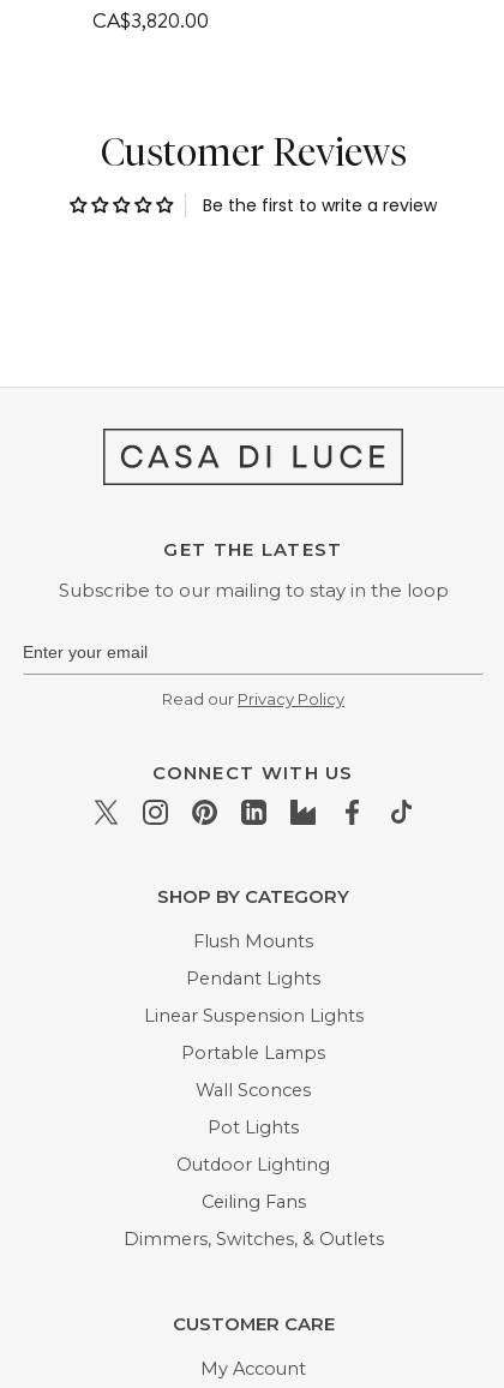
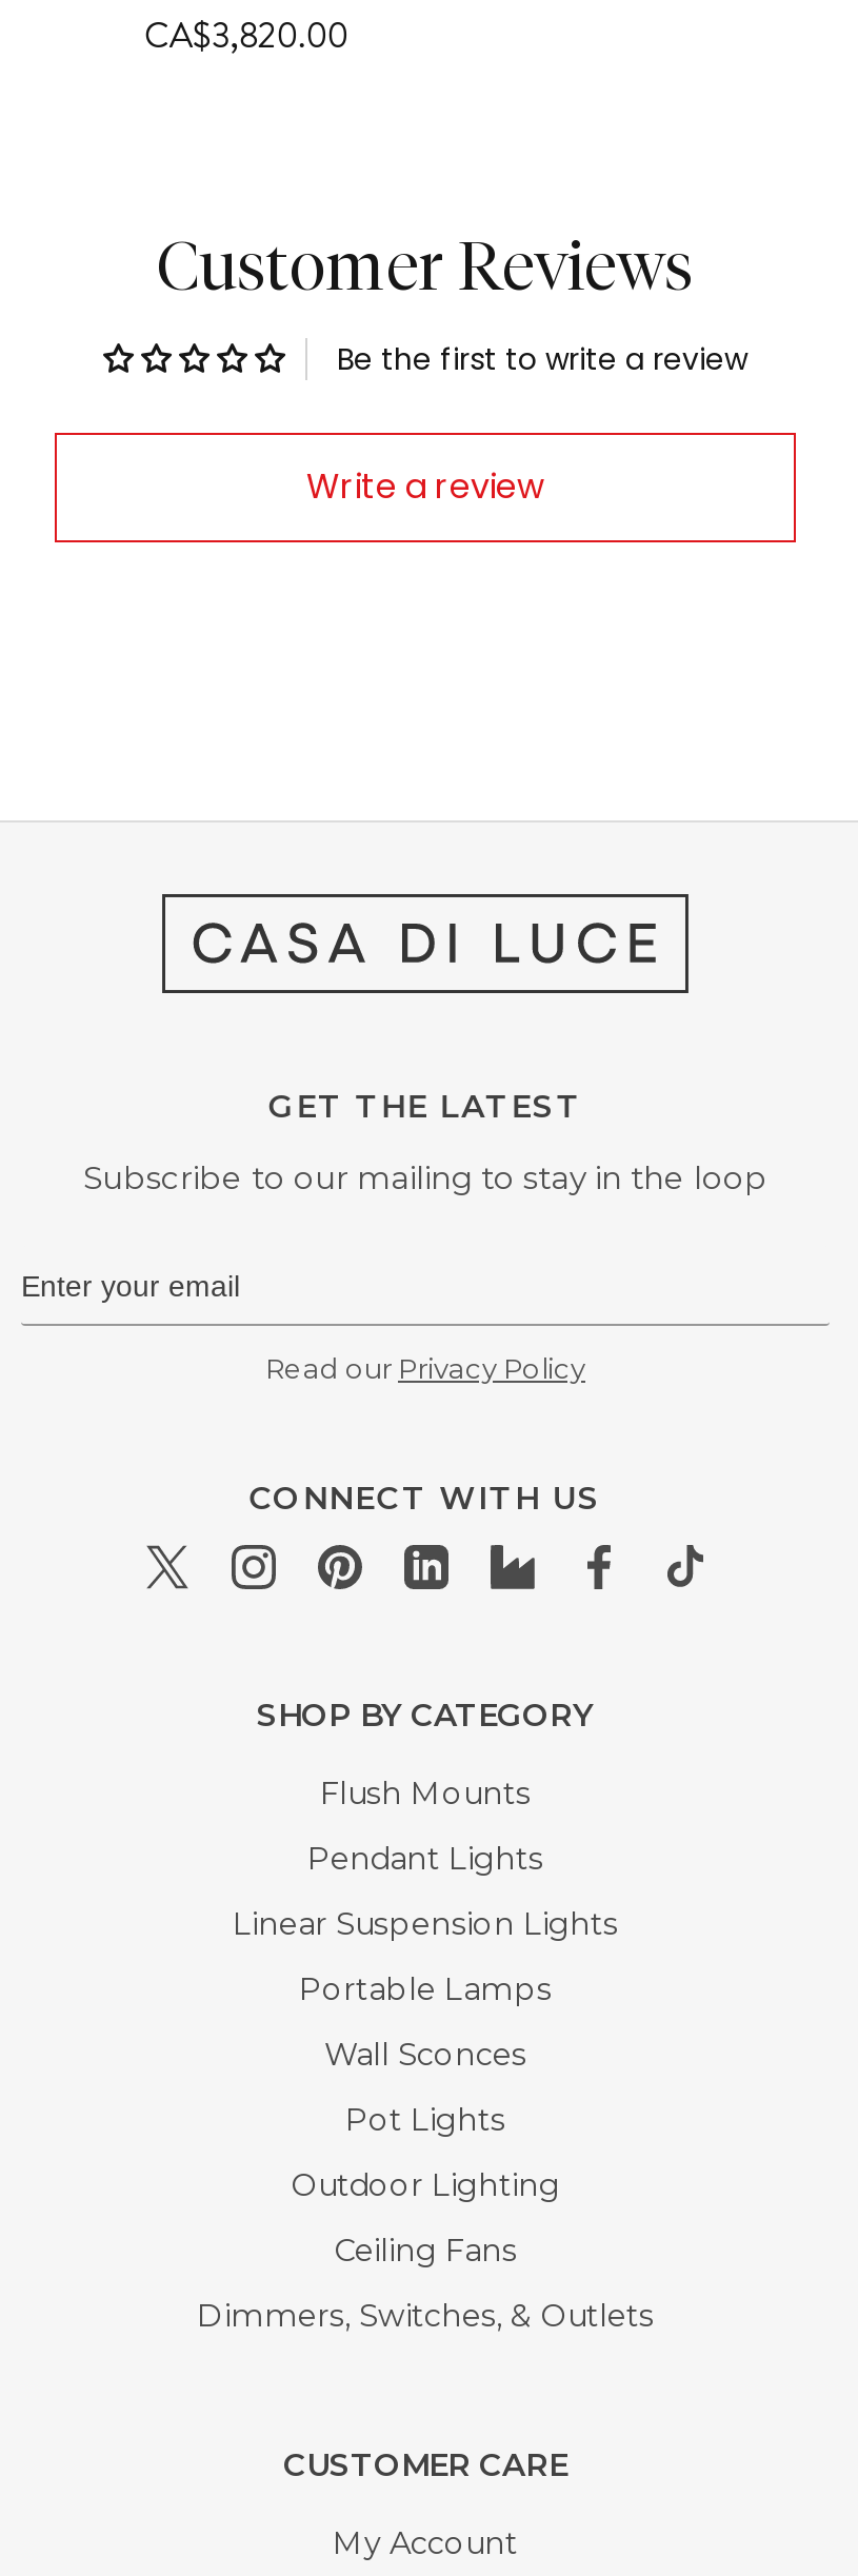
+ Write a review
